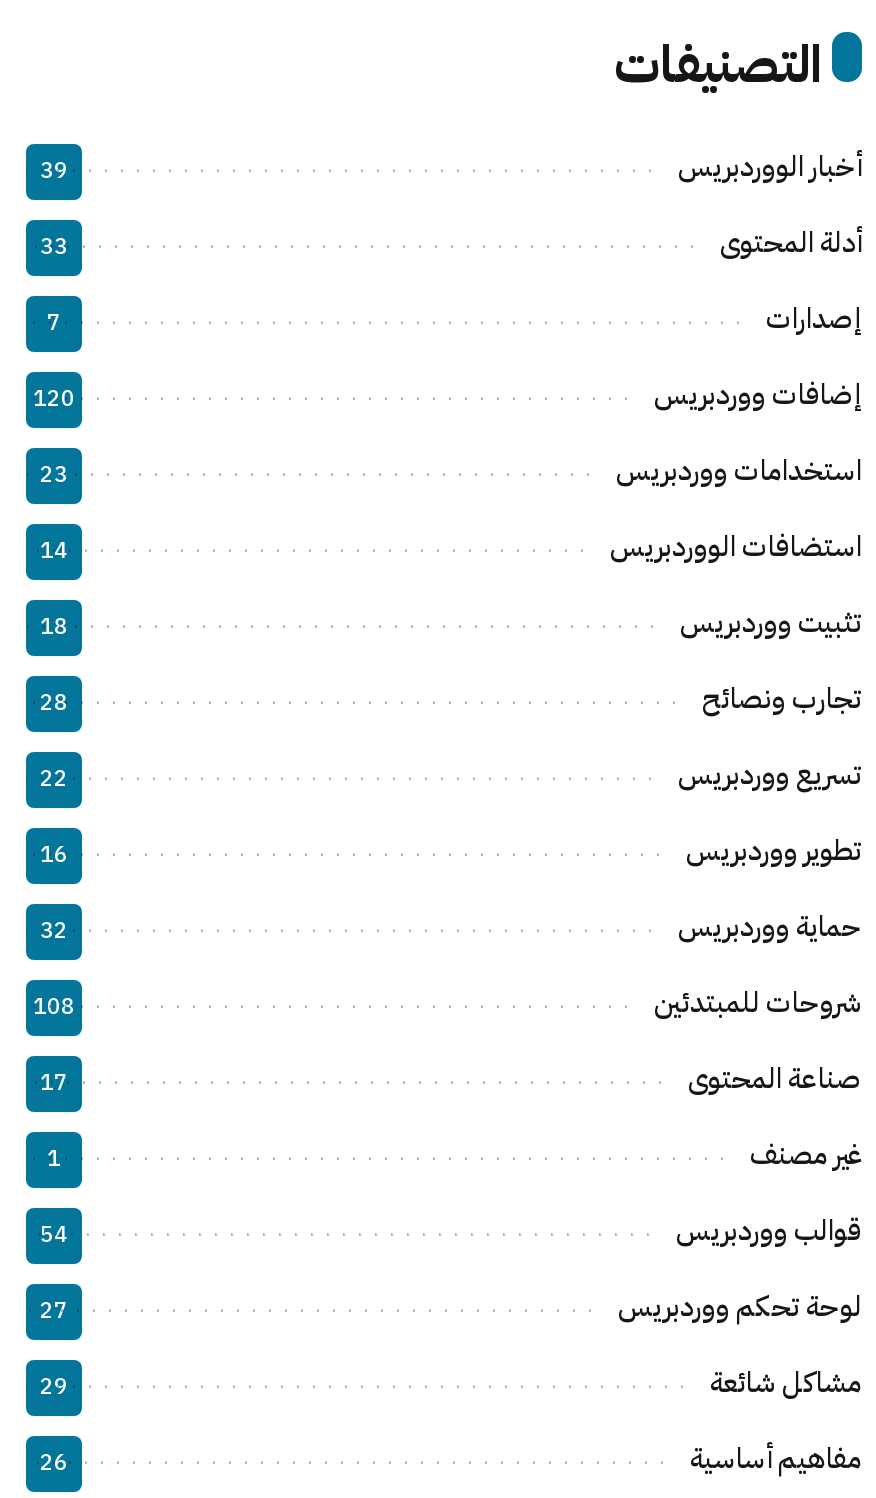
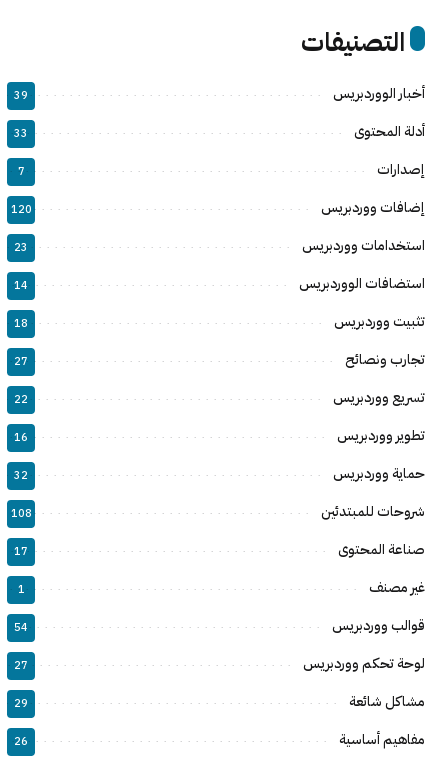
- 28
+ 27
